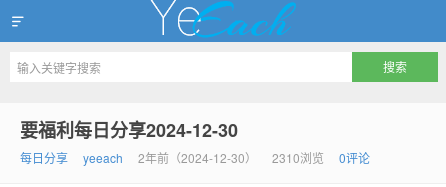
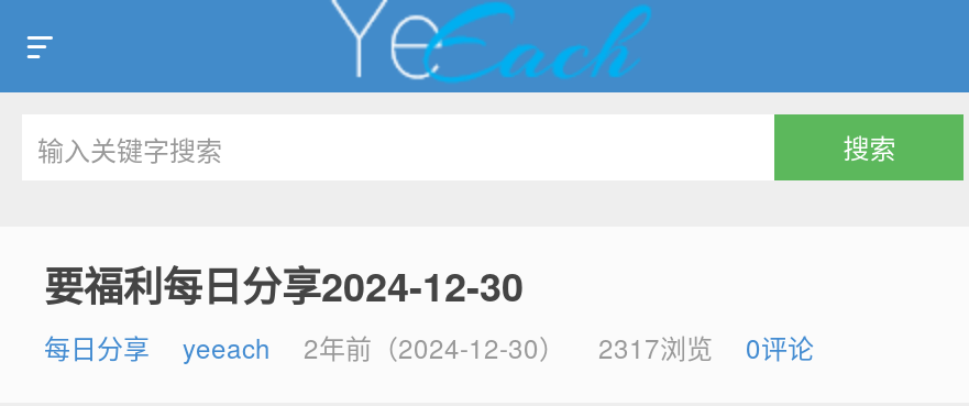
- 每日分享 yeeach 2年前（2024-12-30） 2310浏览 0评论
+ 每日分享 yeeach 2年前（2024-12-30） 2317浏览 0评论
